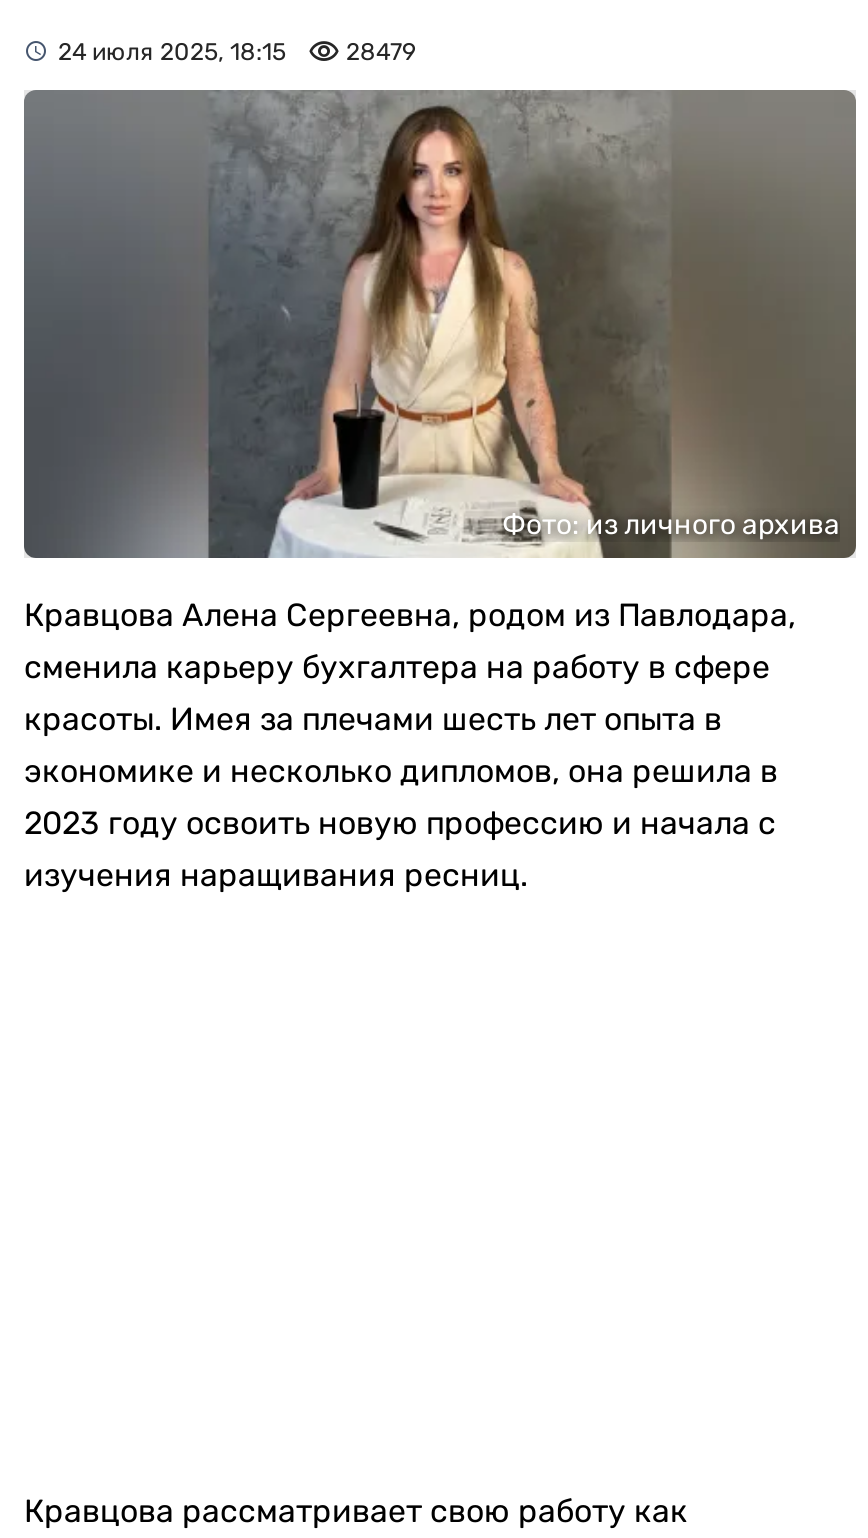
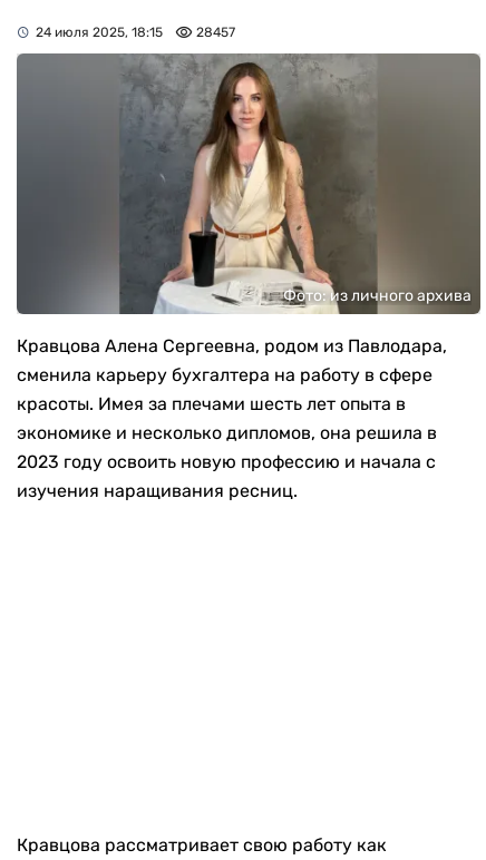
- 28479
+ 28457
